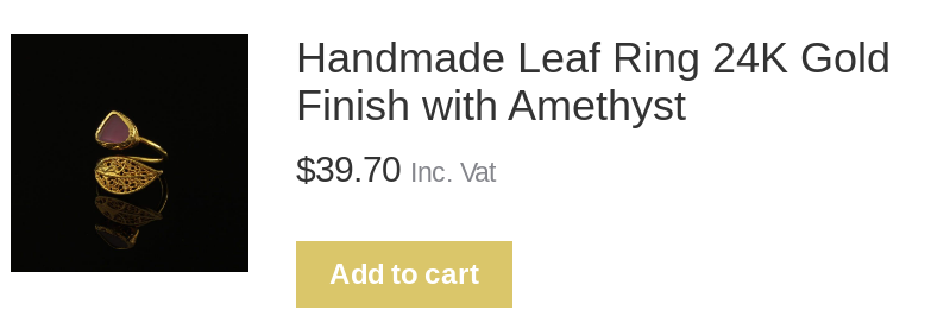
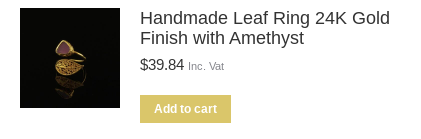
- $39.70 Inc. Vat
+ $39.84 Inc. Vat
